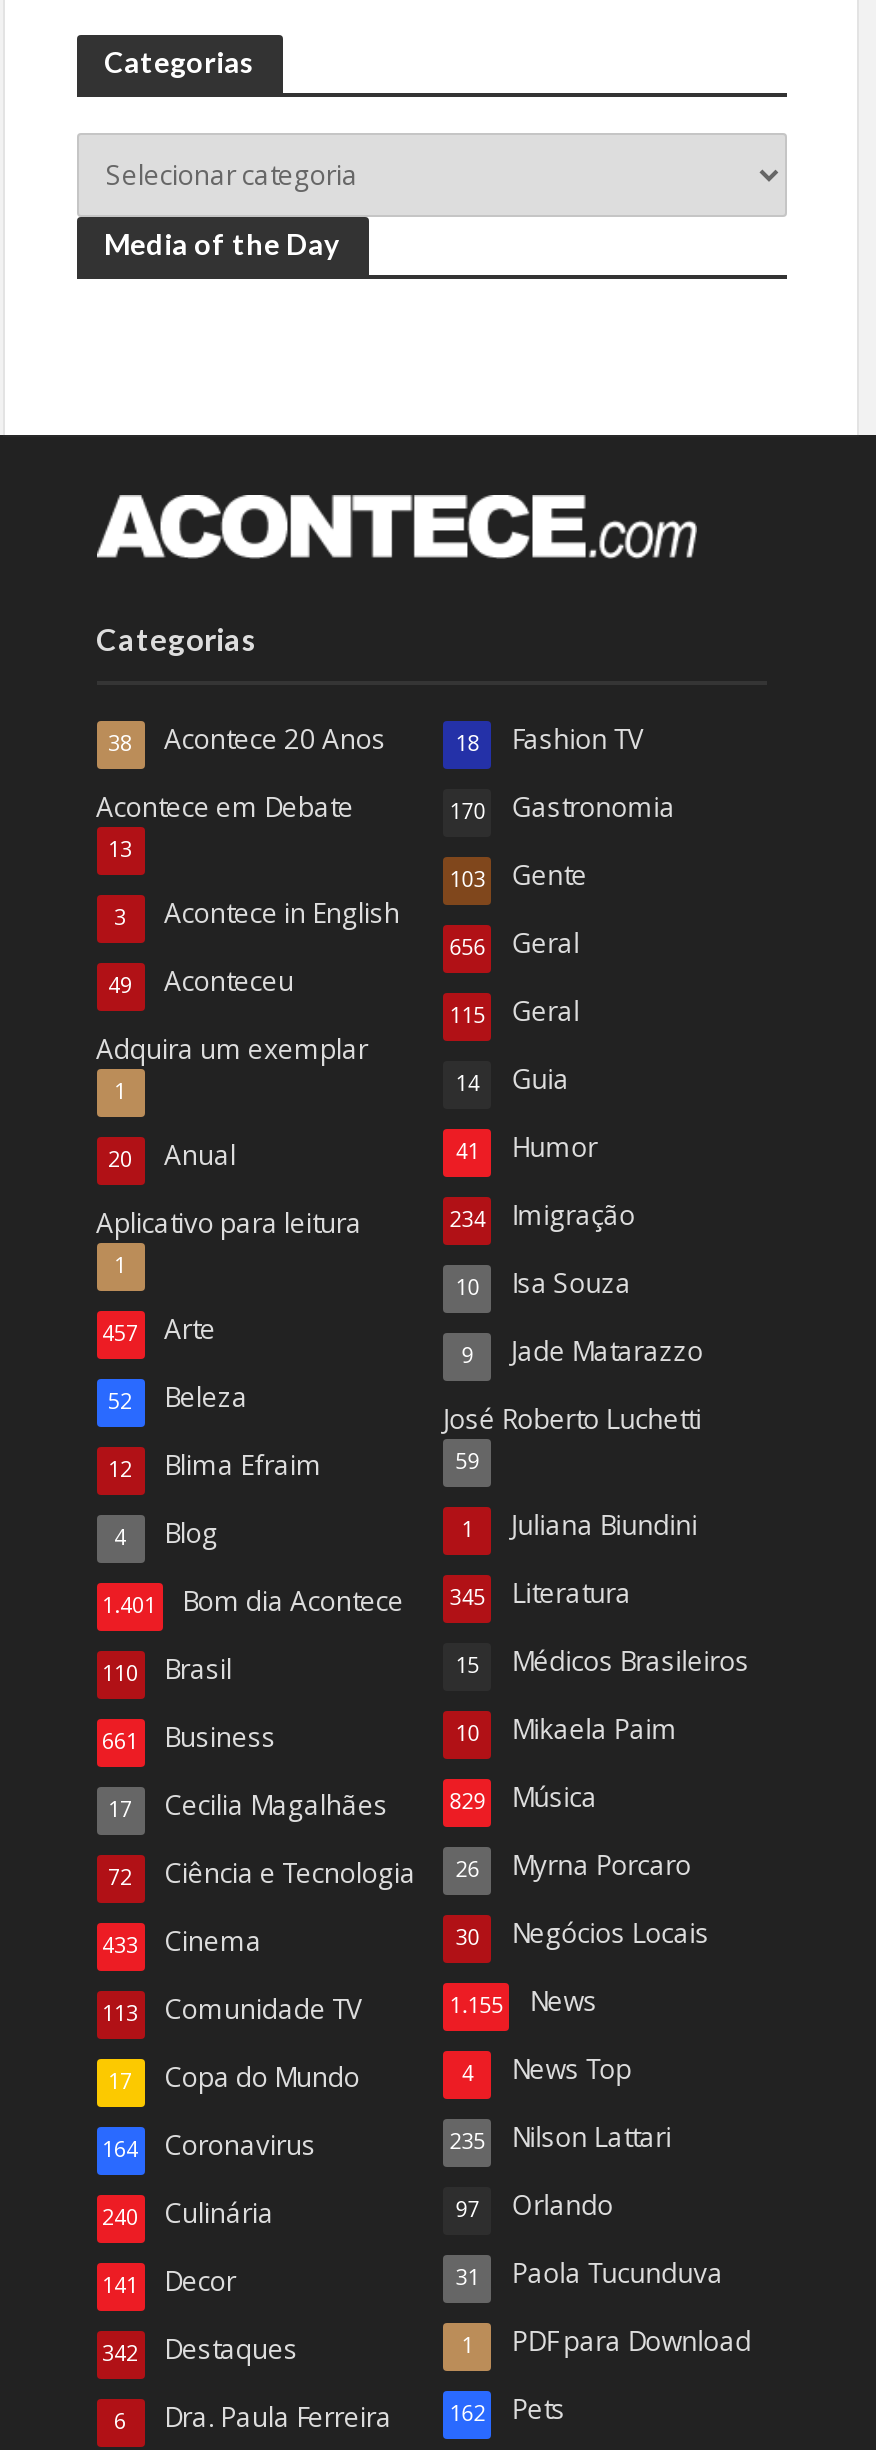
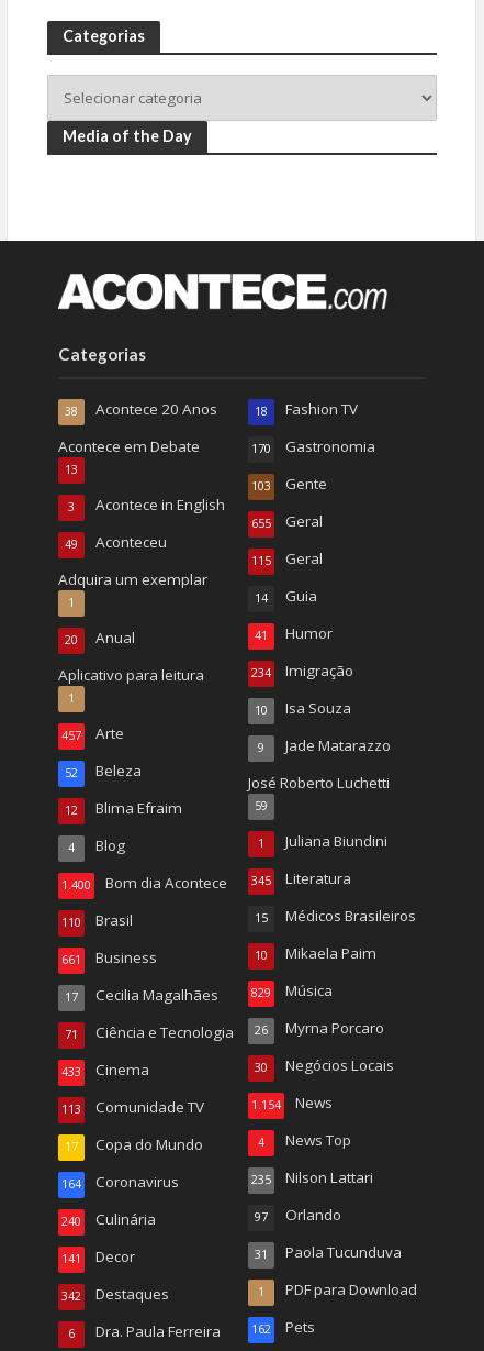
- 656 Geral
+ 655 Geral

- 1.401 Bom dia Acontece 345 Literatura
+ 1.400 Bom dia Acontece 345 Literatura

- 72 Ciência e Tecnologia 26 Myrna Porcaro
+ 71 Ciência e Tecnologia 26 Myrna Porcaro

- 1.155 News
+ 1.154 News
